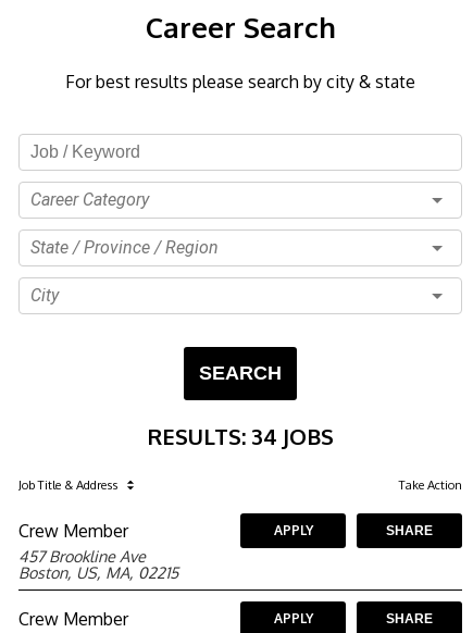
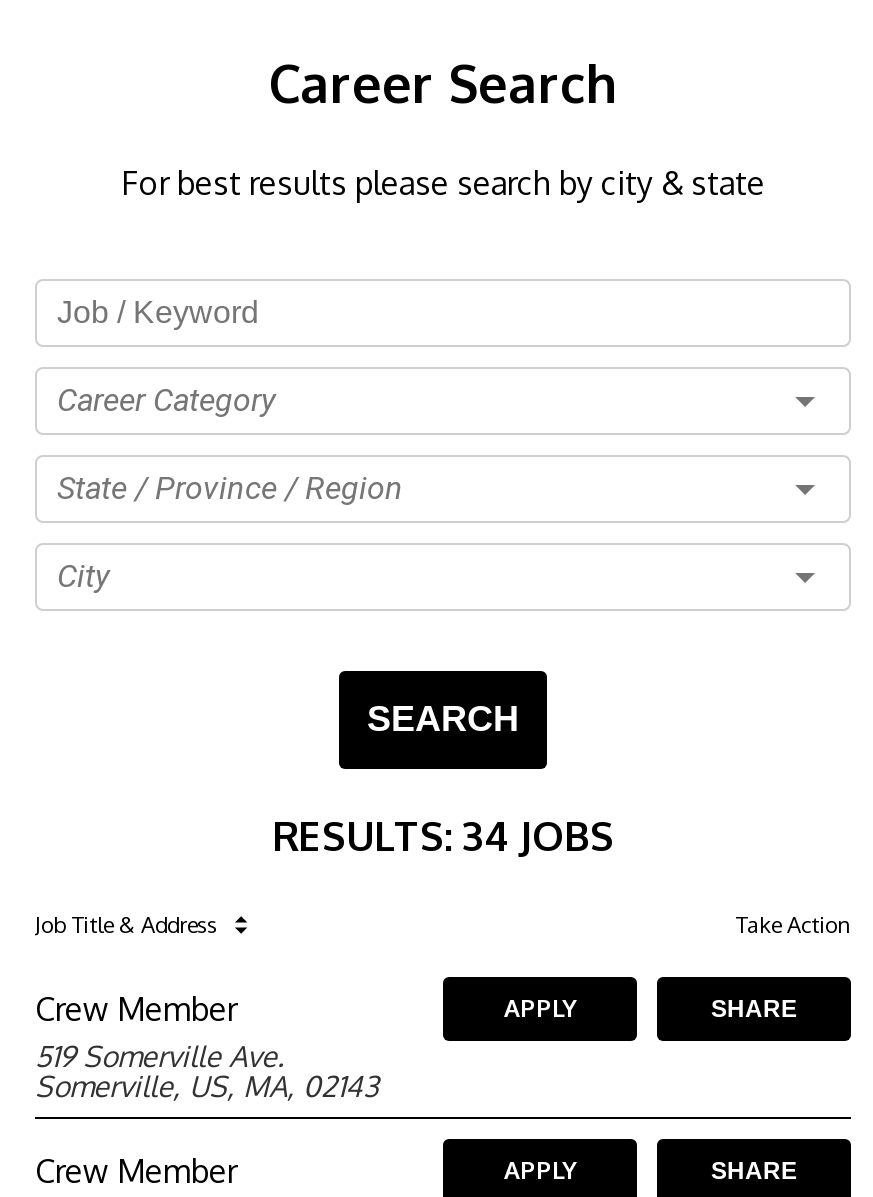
- 457 Brookline Ave
- Boston, US, MA, 02215
+ 519 Somerville Ave.
+ Somerville, US, MA, 02143
